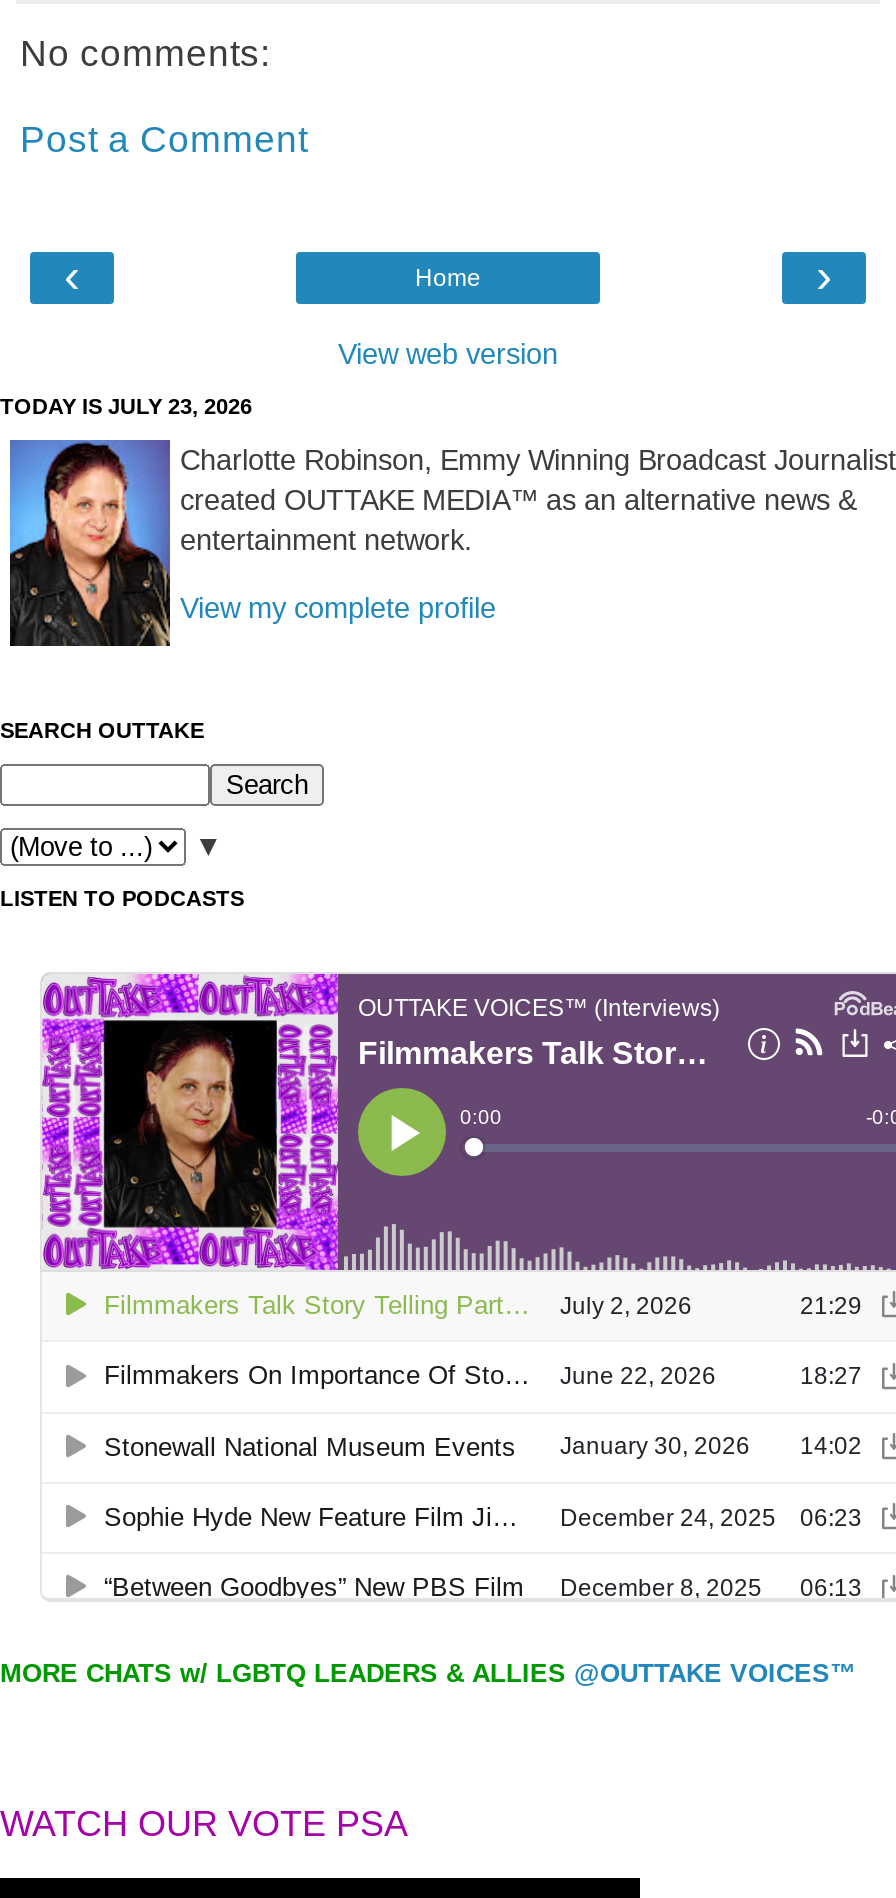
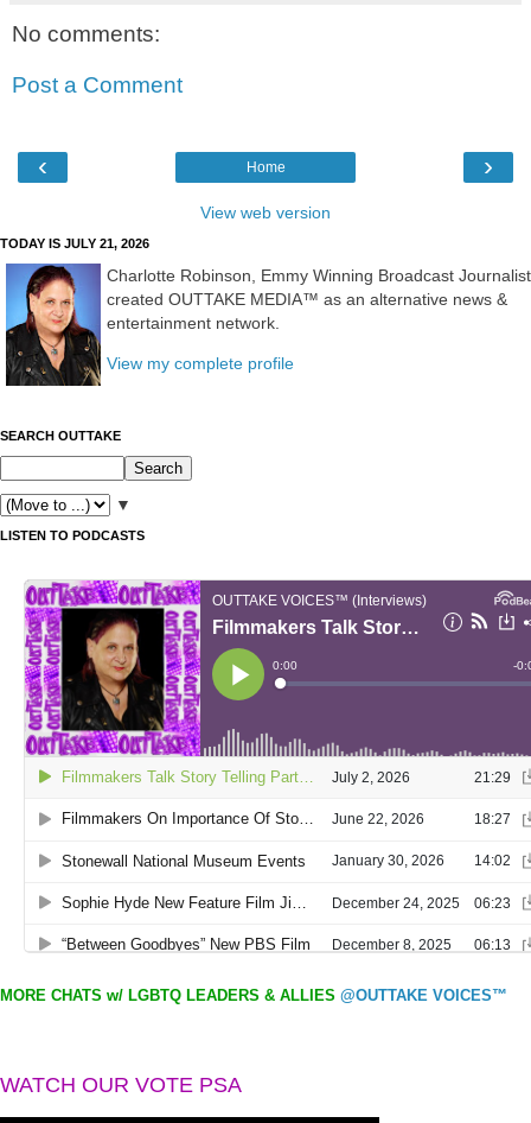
- TODAY IS JULY 23, 2026
+ TODAY IS JULY 21, 2026
